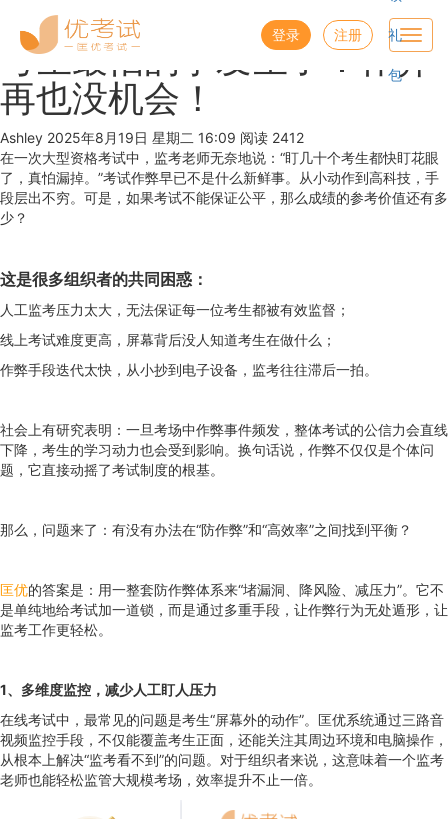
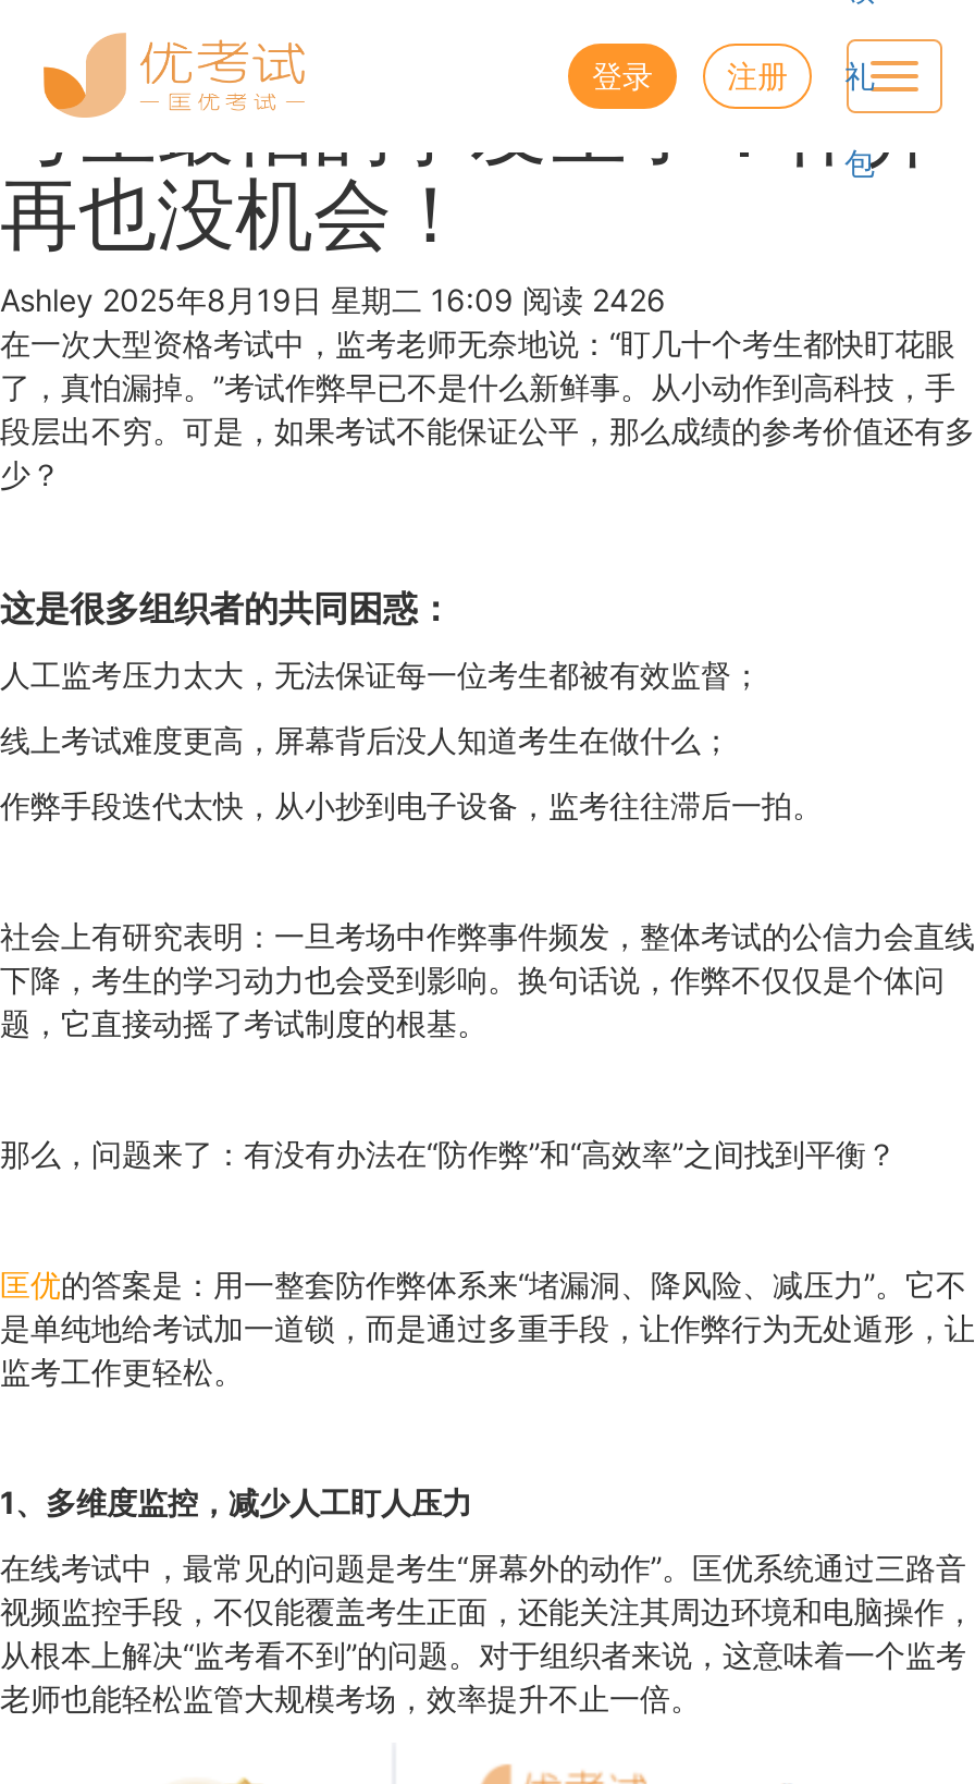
- Ashley 2025年8月19日 星期二 16:09 阅读 2412
+ Ashley 2025年8月19日 星期二 16:09 阅读 2426
